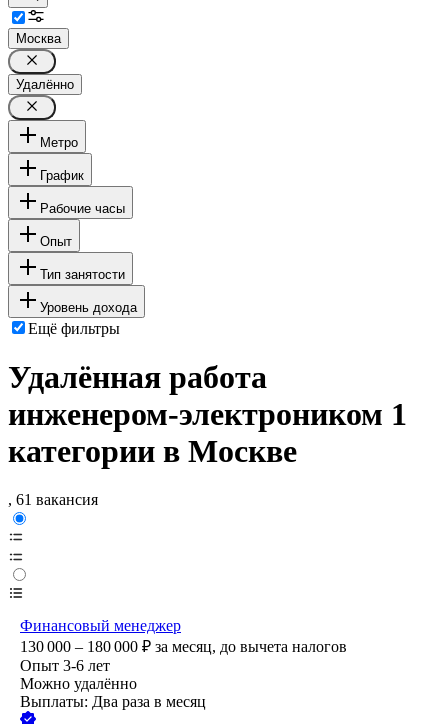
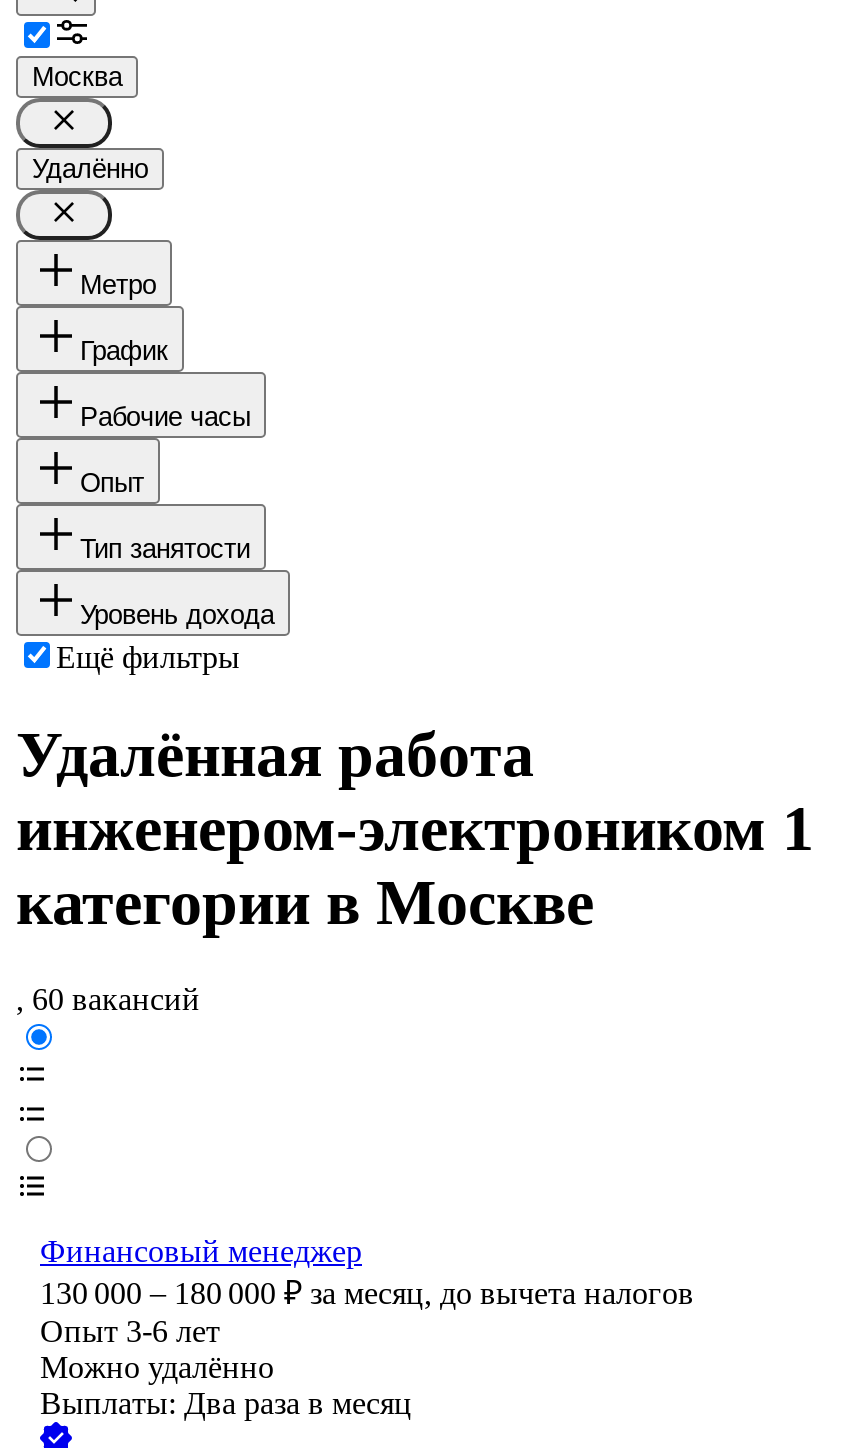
- , 61 вакансия
+ , 60 вакансий
